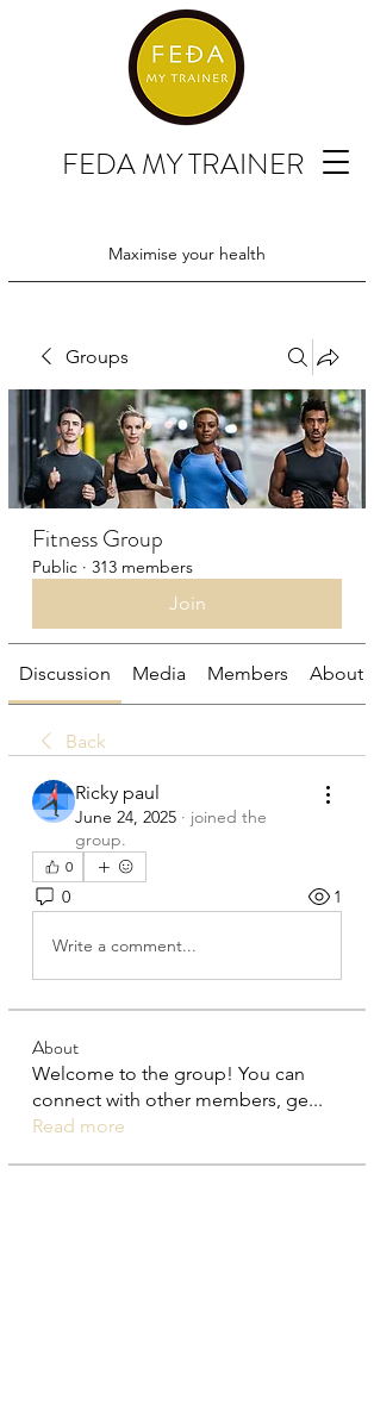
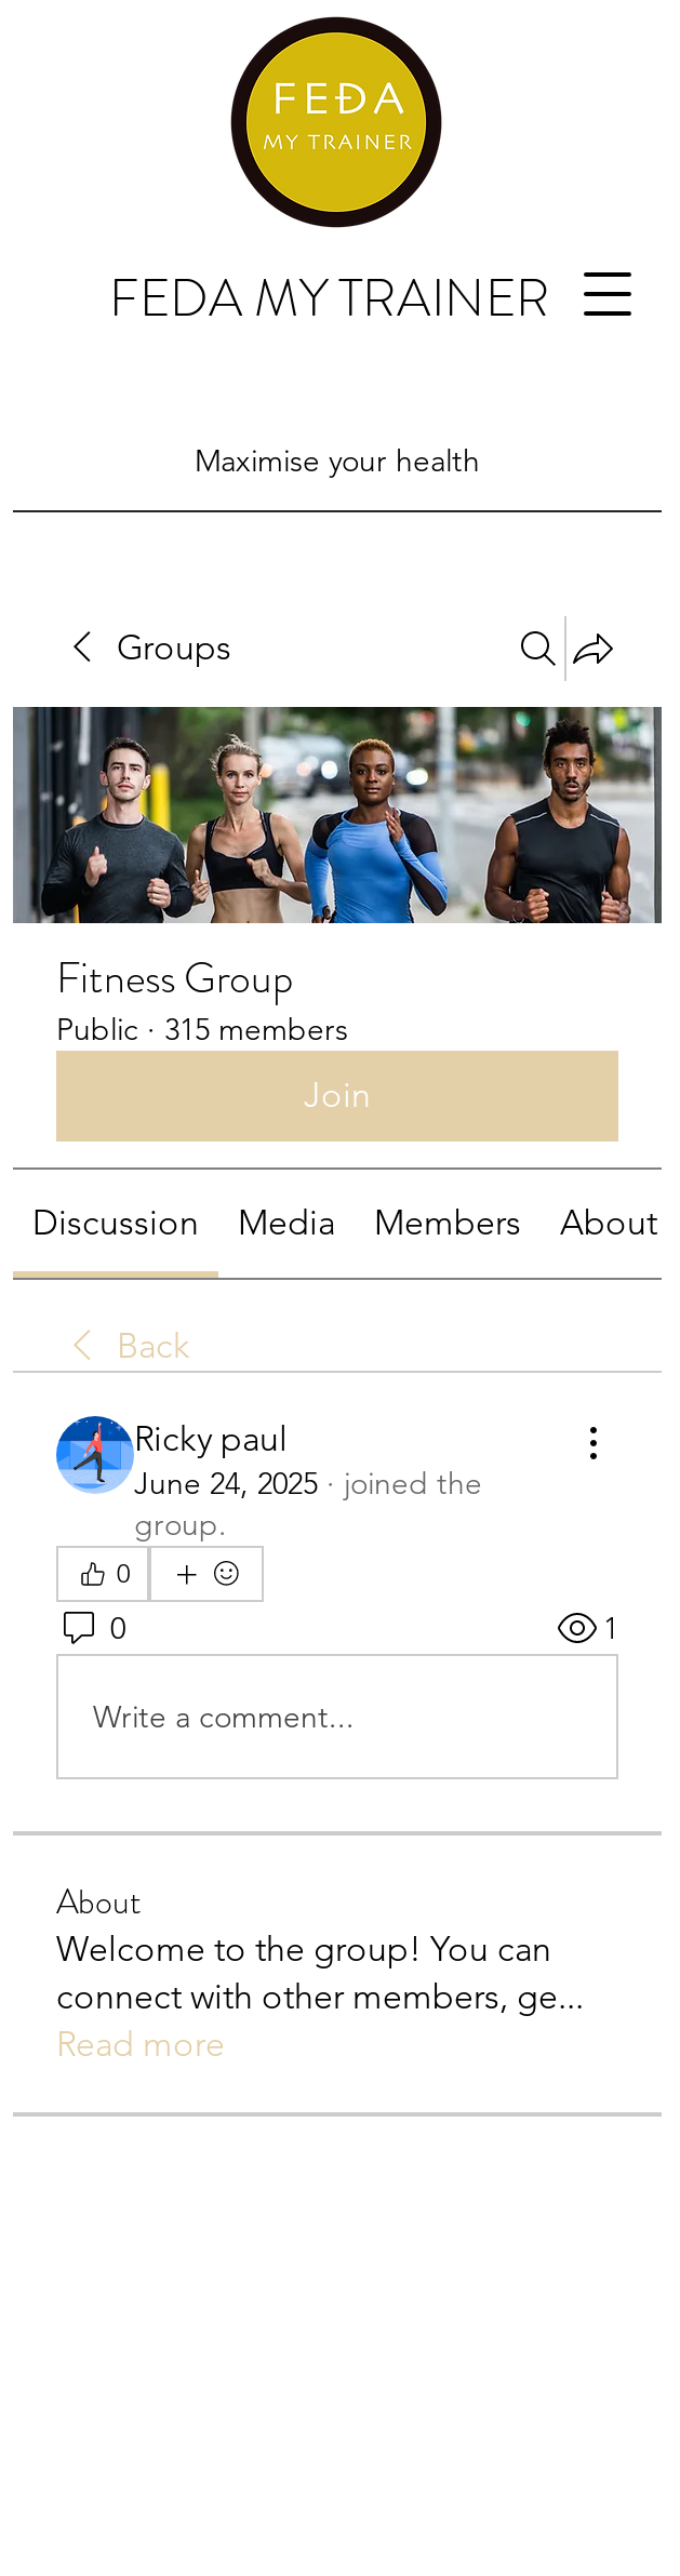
- Public · 313 members
+ Public · 315 members
